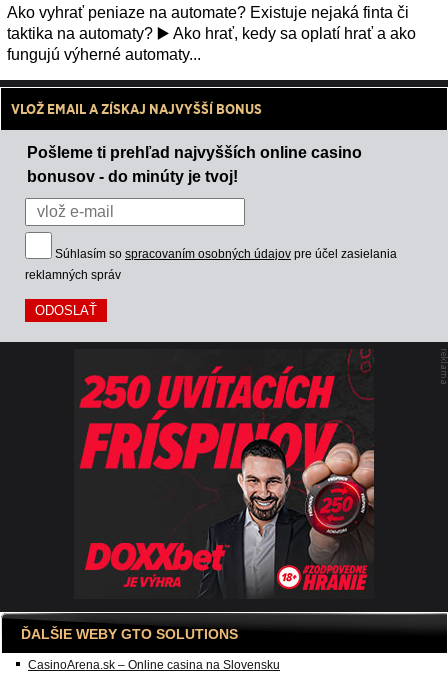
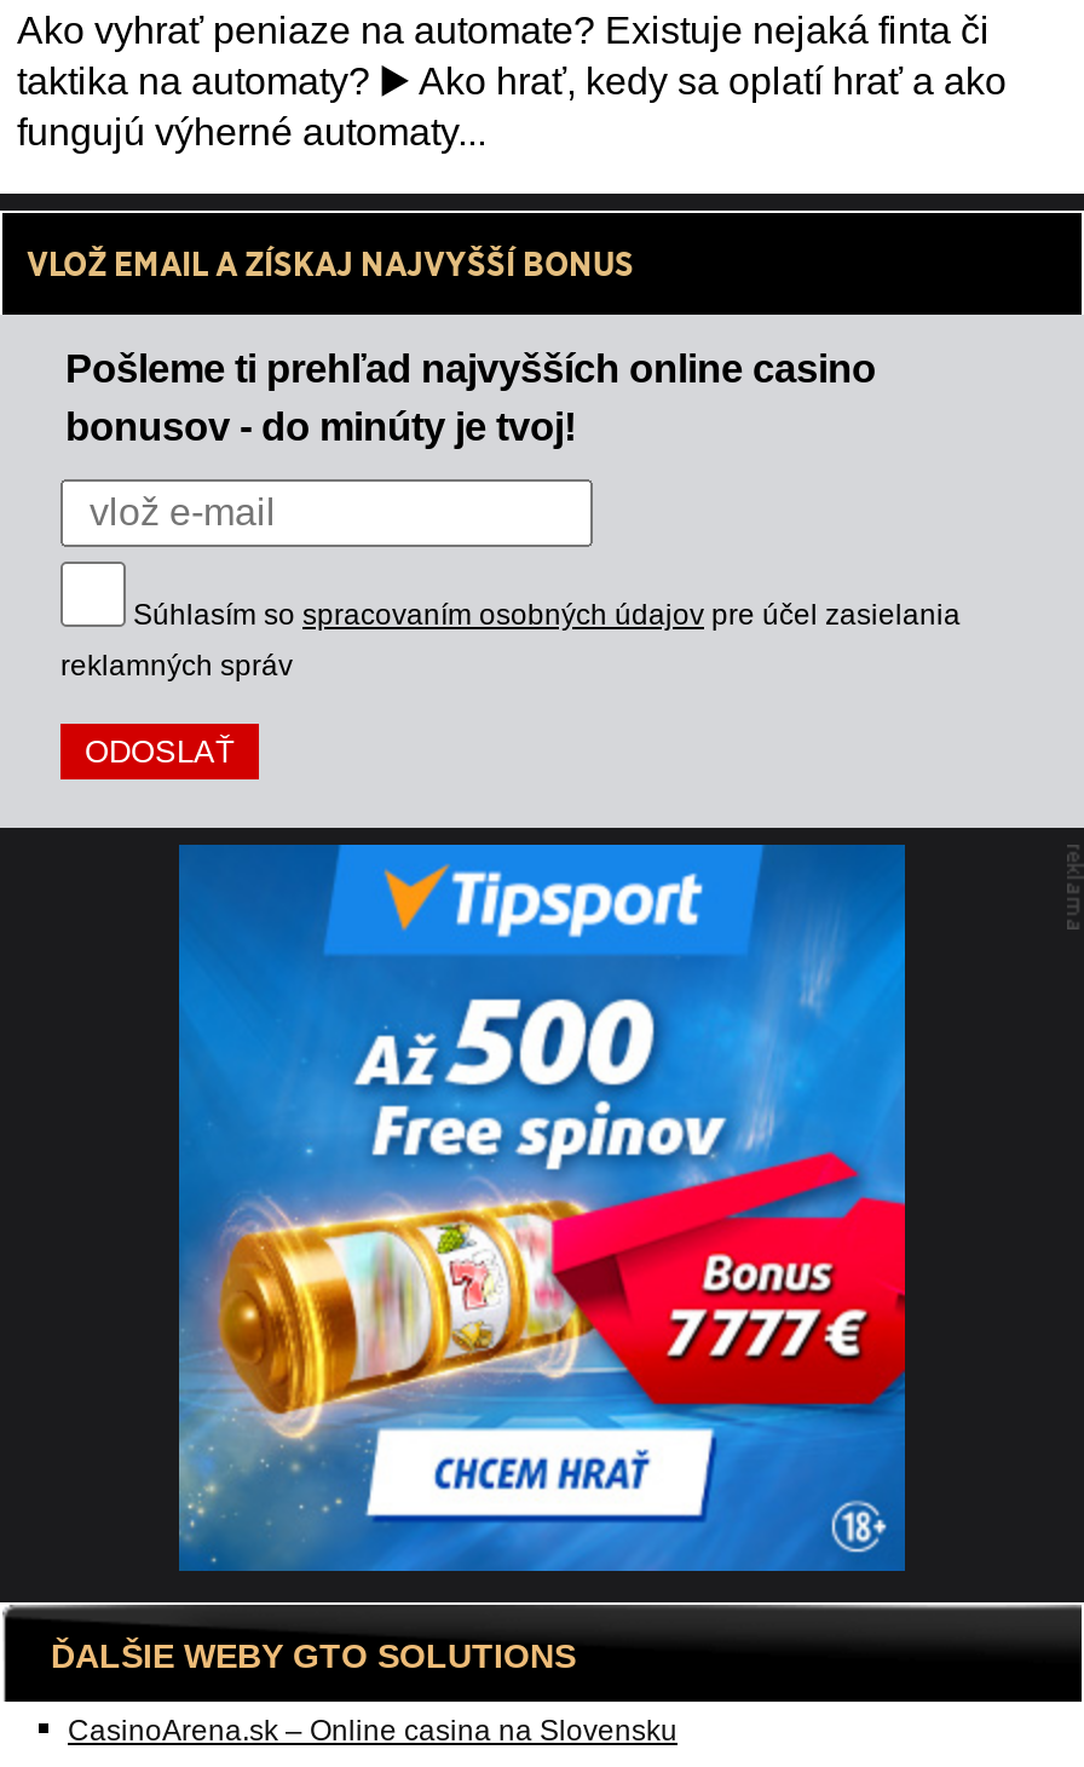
- [image]
+ [image]
